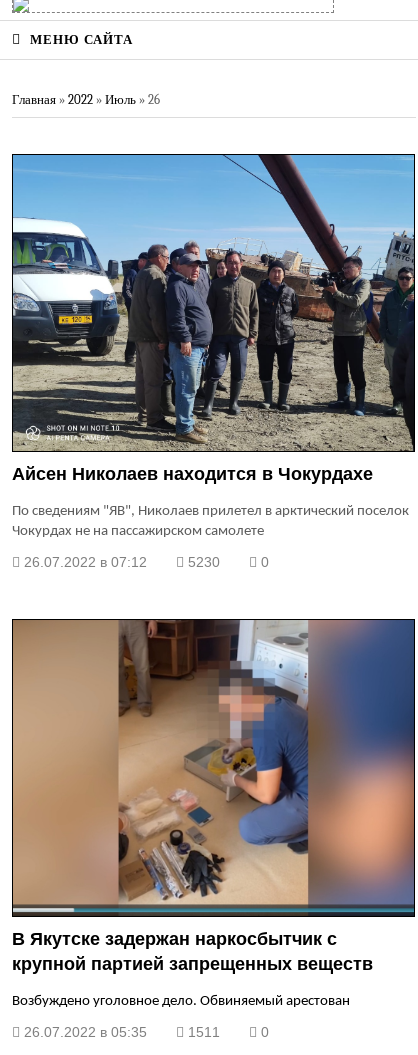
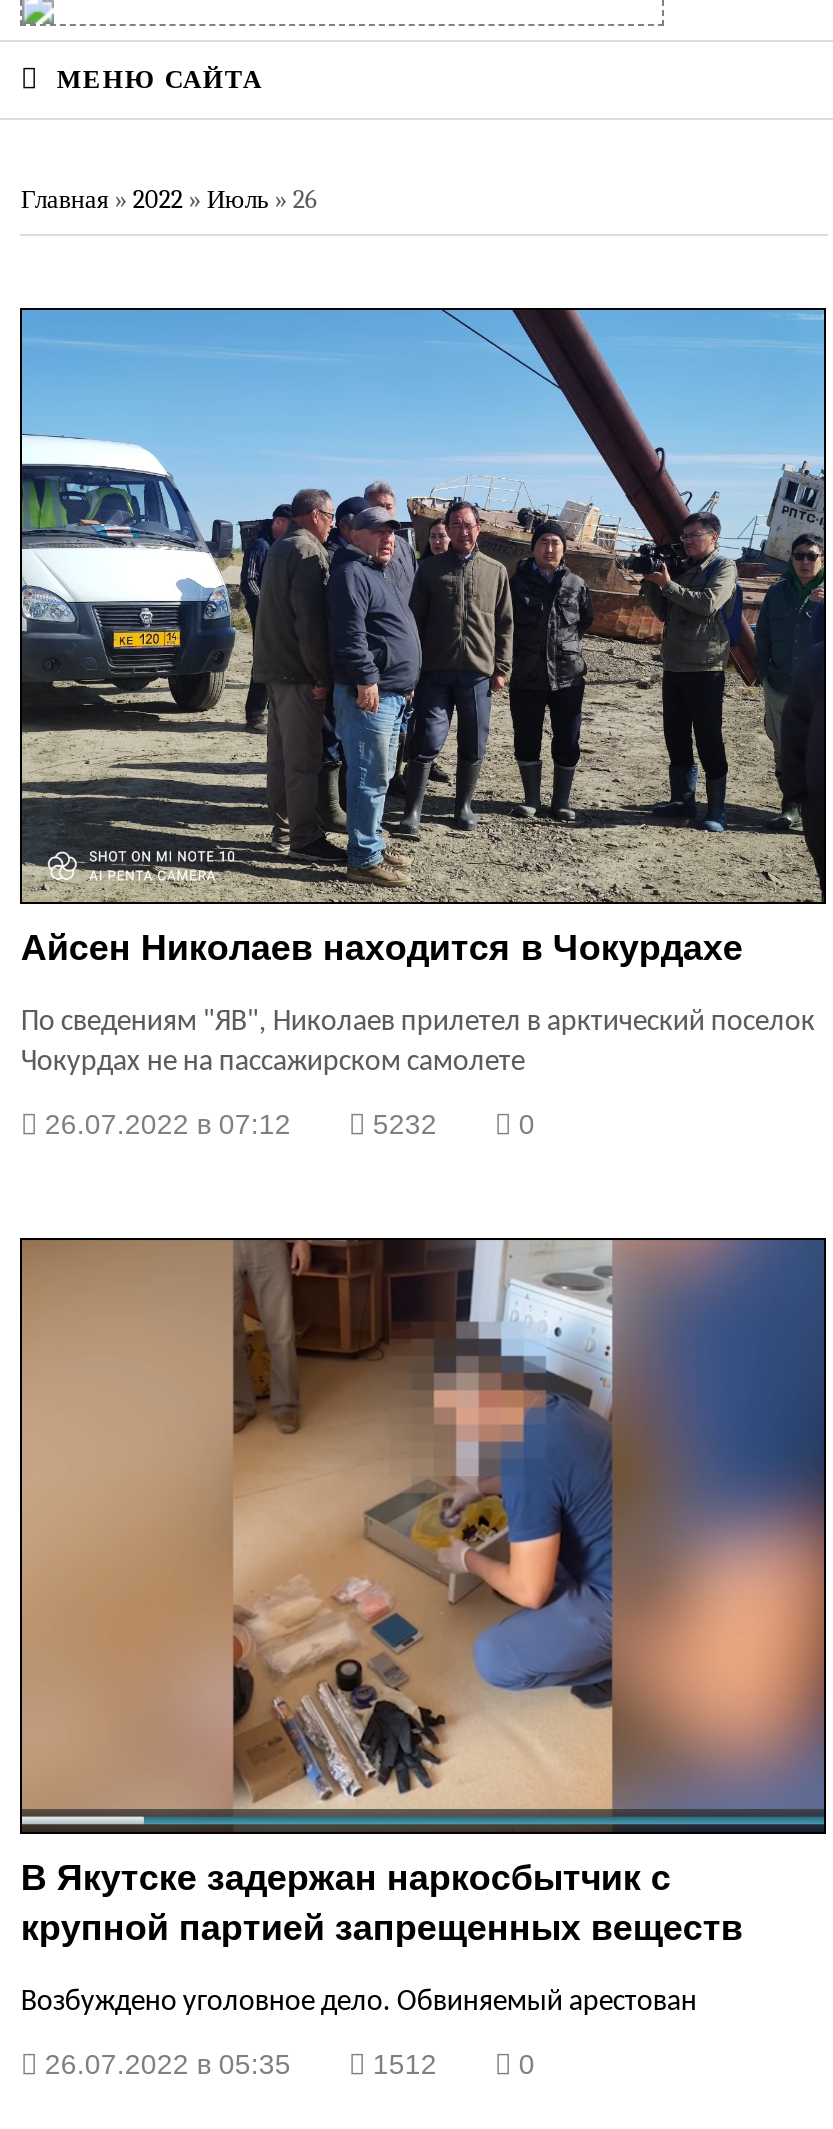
- 5230
+ 5232

- 1511
+ 1512
